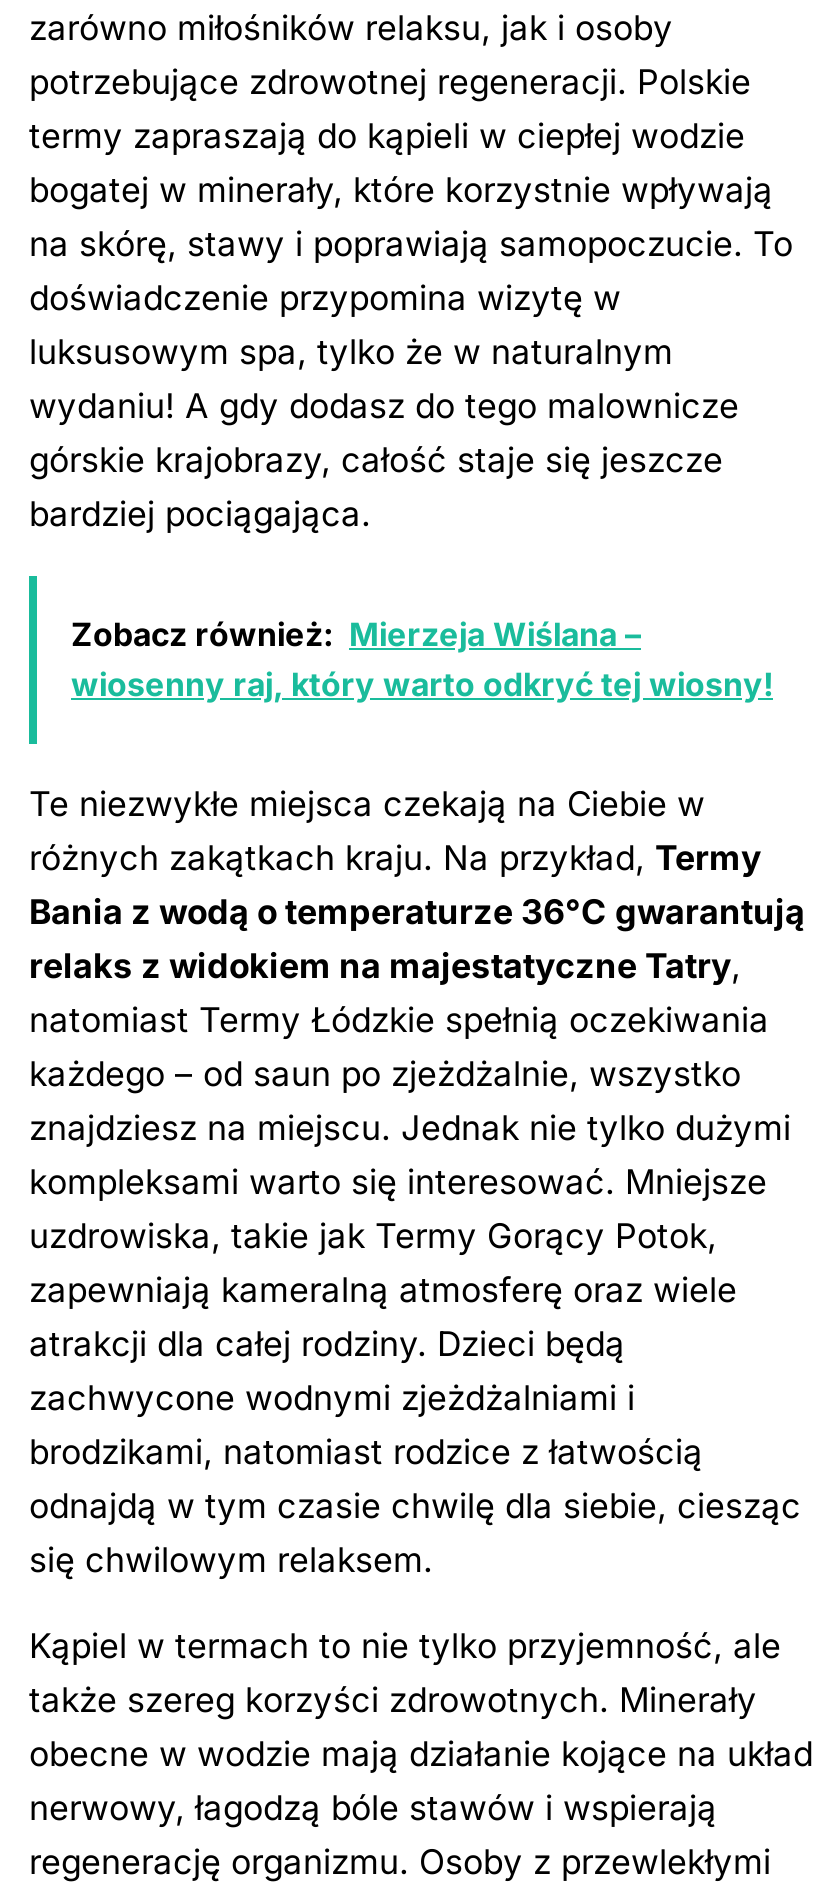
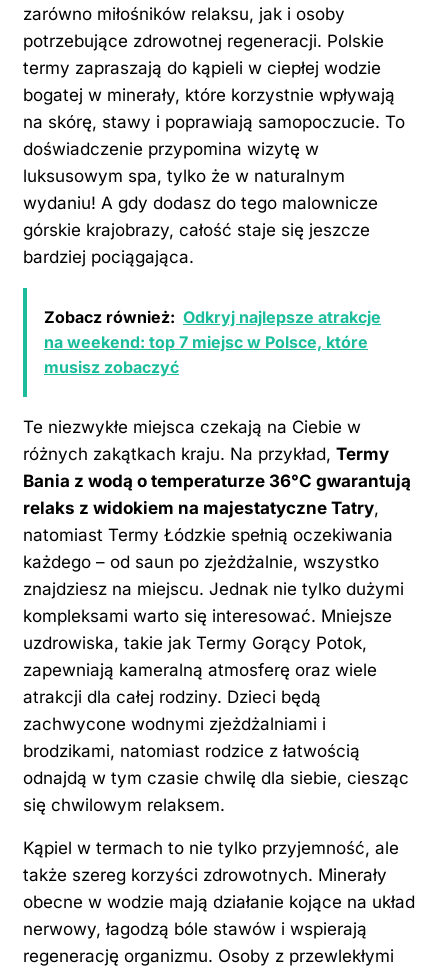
- Zobacz również: Mierzeja Wiślana –
- wiosenny raj, który warto odkryć tej wiosny!
+ Zobacz również: Odkryj najlepsze atrakcje
+ na weekend: top 7 miejsc w Polsce, które
+ musisz zobaczyć
